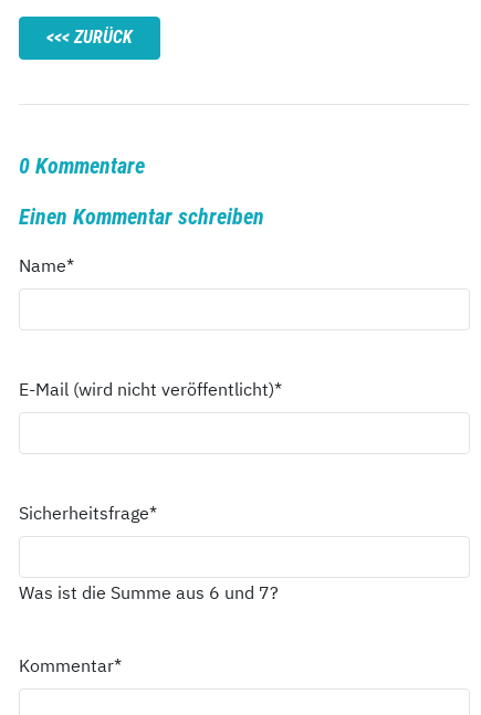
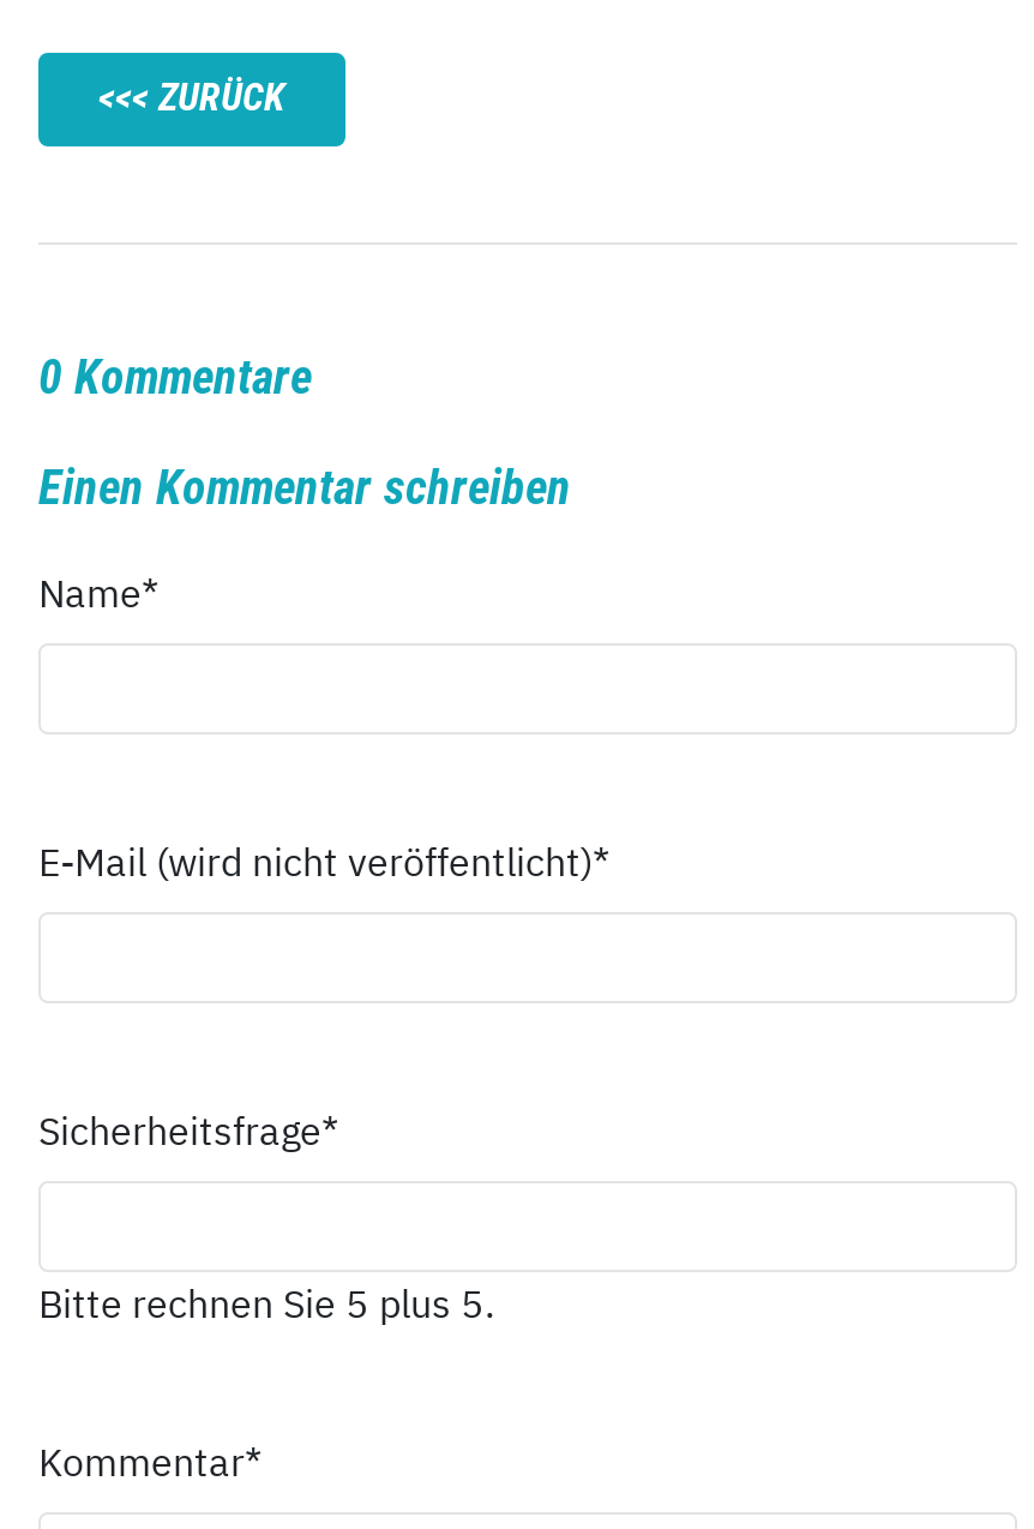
- Was ist die Summe aus 6 und 7?
+ Bitte rechnen Sie 5 plus 5.
